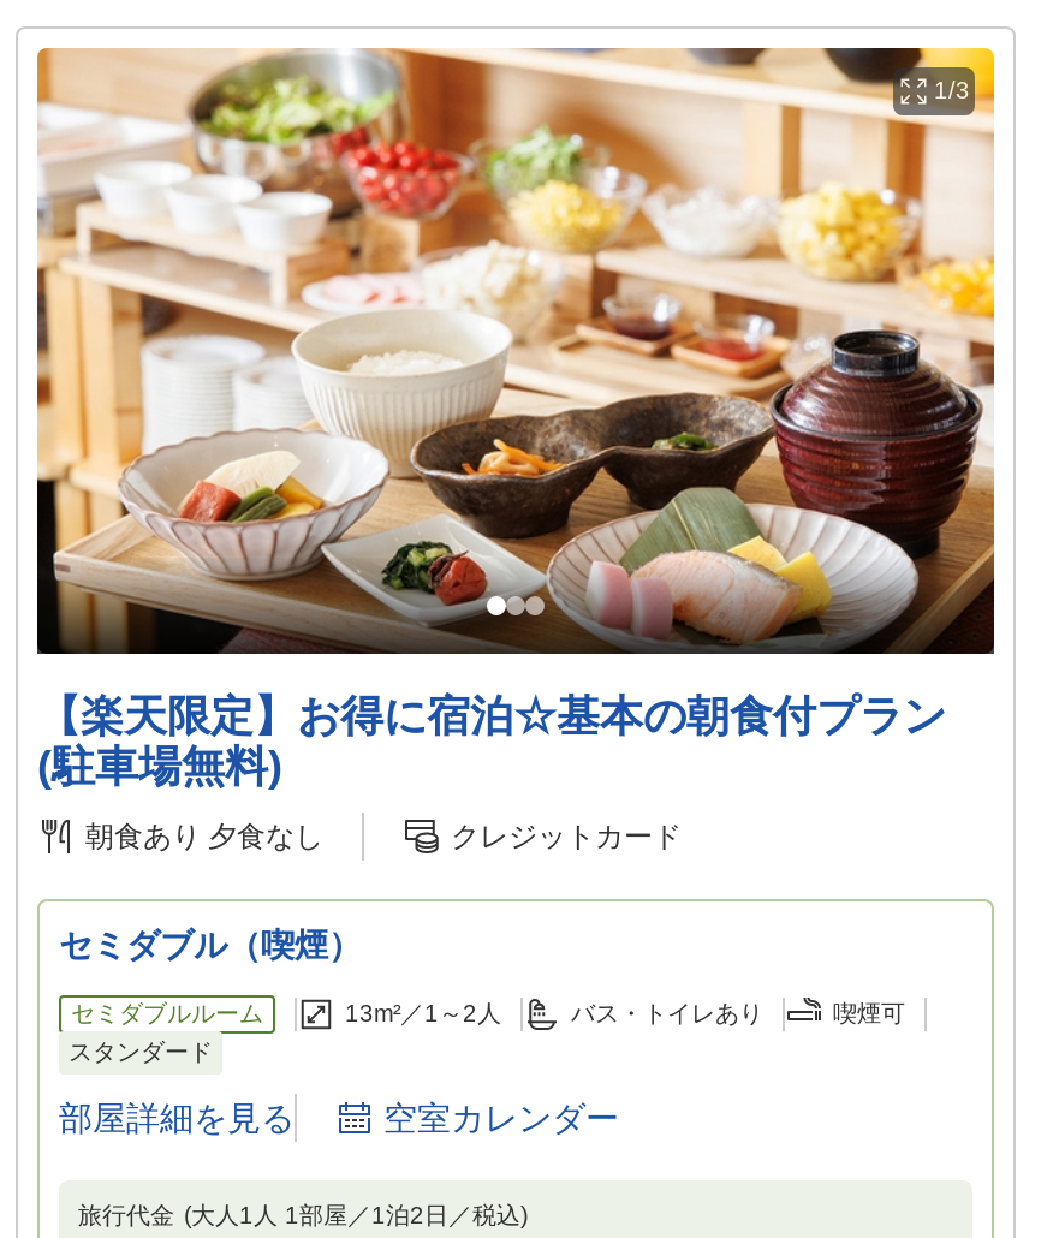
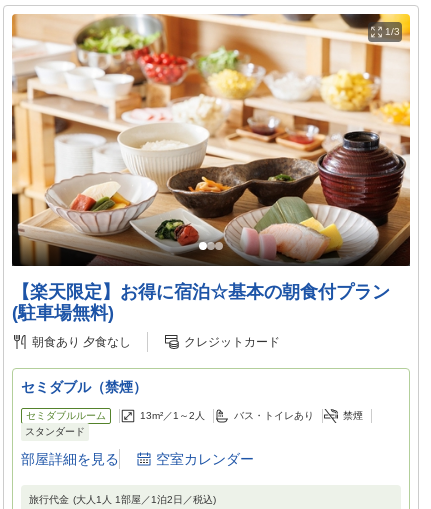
- セミダブル（喫煙）
+ セミダブル（禁煙）

- 喫煙可
+ 禁煙
